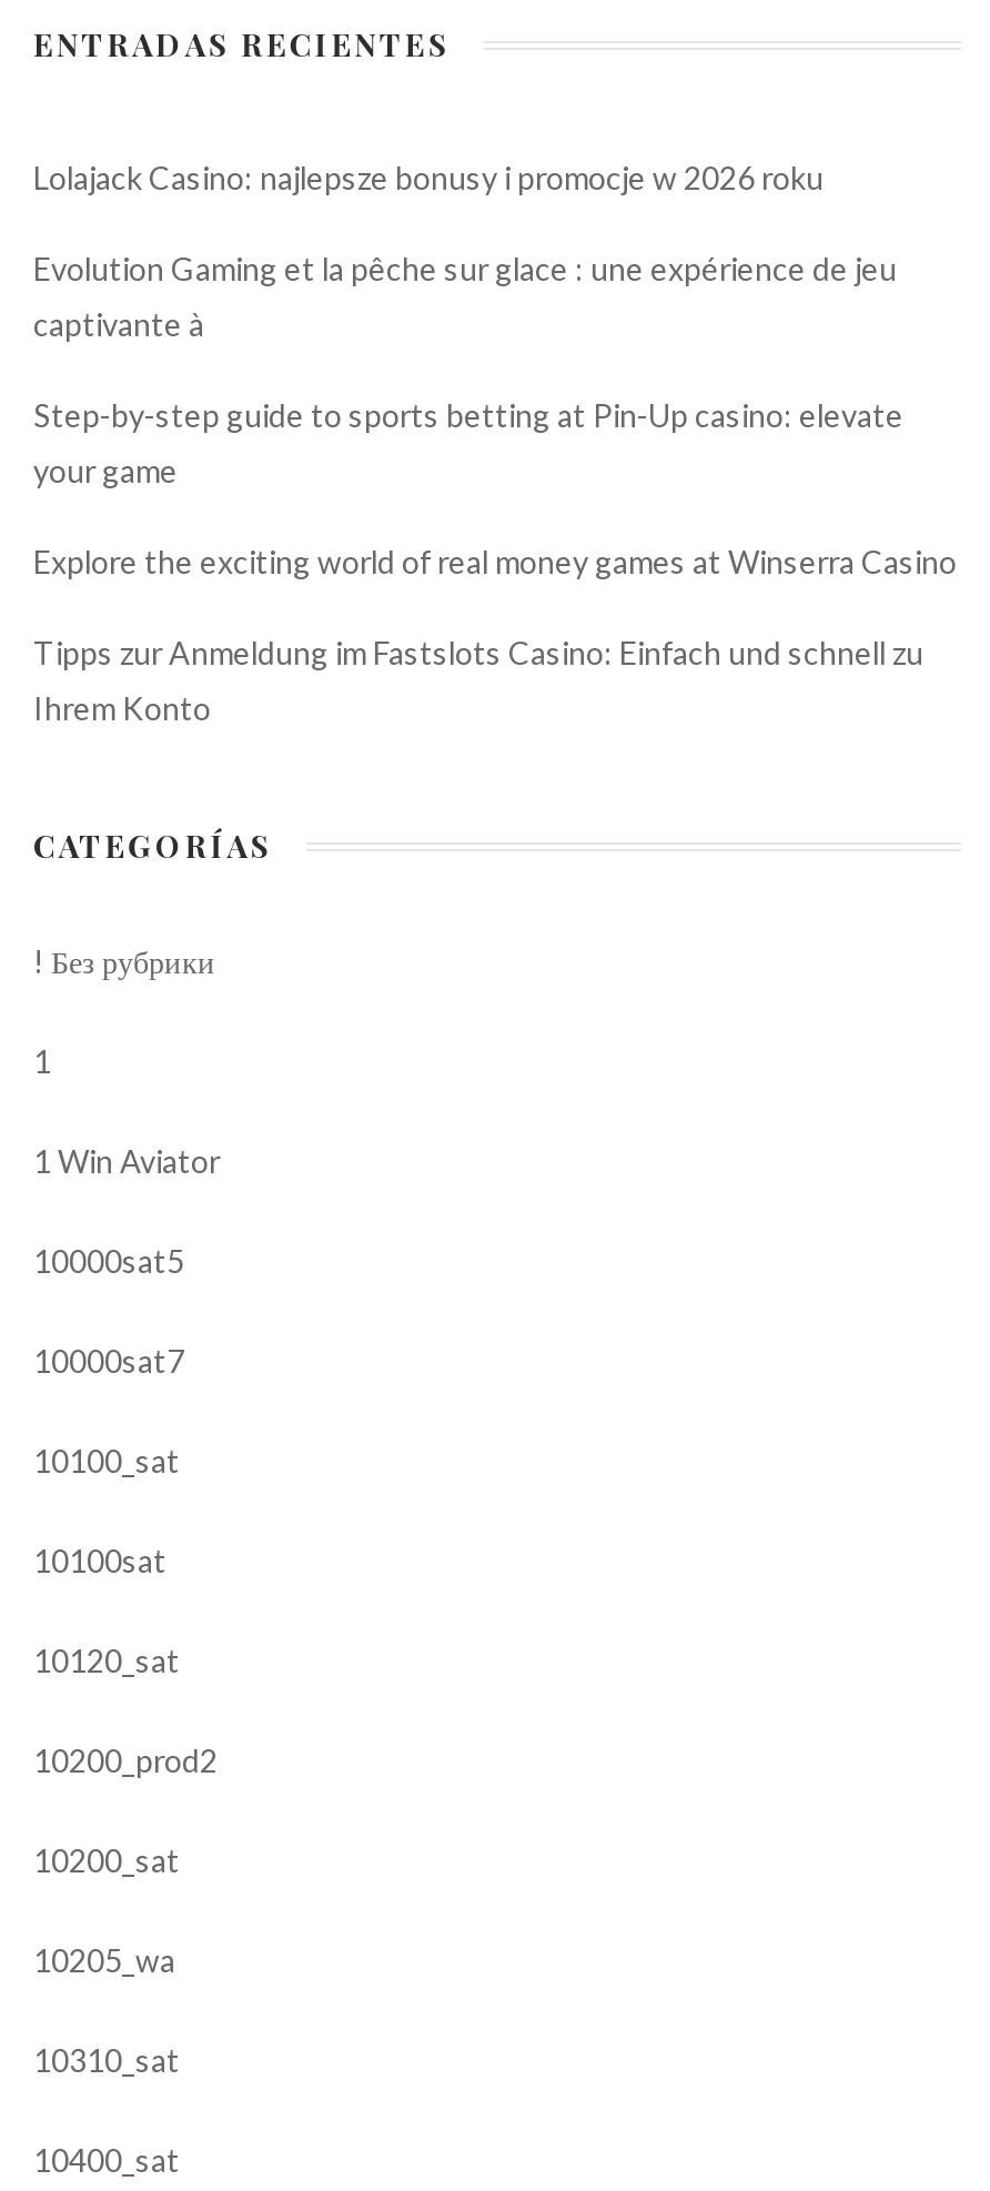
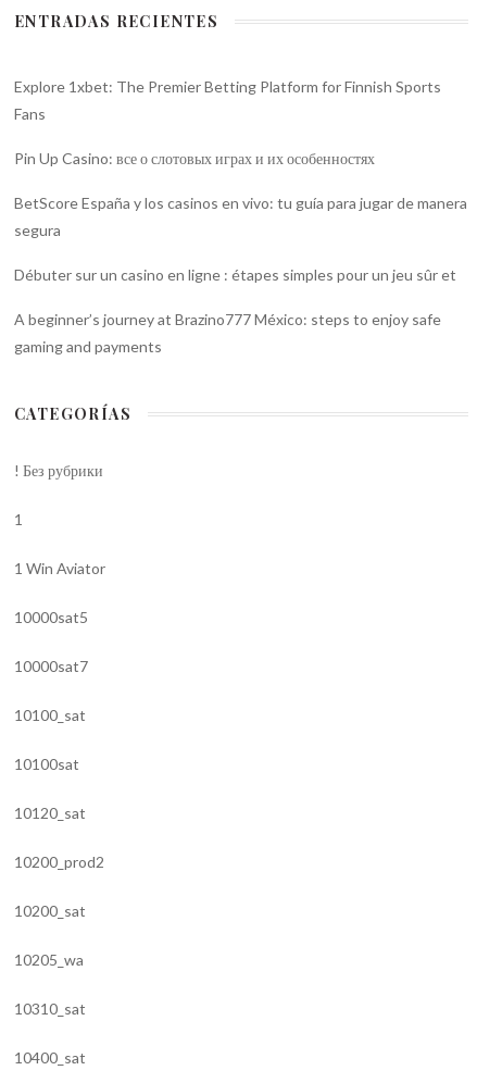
- Lolajack Casino: najlepsze bonusy i promocje w 2026 roku
+ Explore 1xbet: The Premier Betting Platform for Finnish Sports

- Evolution Gaming et la pêche sur glace : une expérience de jeu
+ Fans

- captivante à
+ Pin Up Casino: все о слотовых играх и их особенностях

- Step-by-step guide to sports betting at Pin-Up casino: elevate
+ BetScore España y los casinos en vivo: tu guía para jugar de manera

- your game
+ segura

- Explore the exciting world of real money games at Winserra Casino
+ Débuter sur un casino en ligne : étapes simples pour un jeu sûr et

- Tipps zur Anmeldung im Fastslots Casino: Einfach und schnell zu
+ A beginner’s journey at Brazino777 México: steps to enjoy safe

- Ihrem Konto
+ gaming and payments
